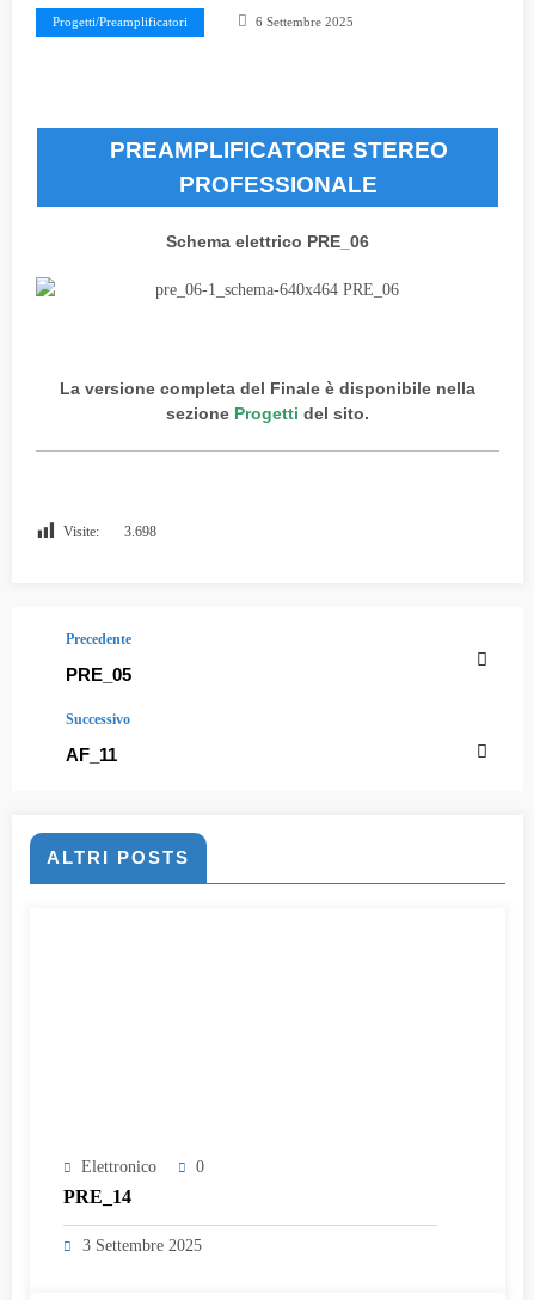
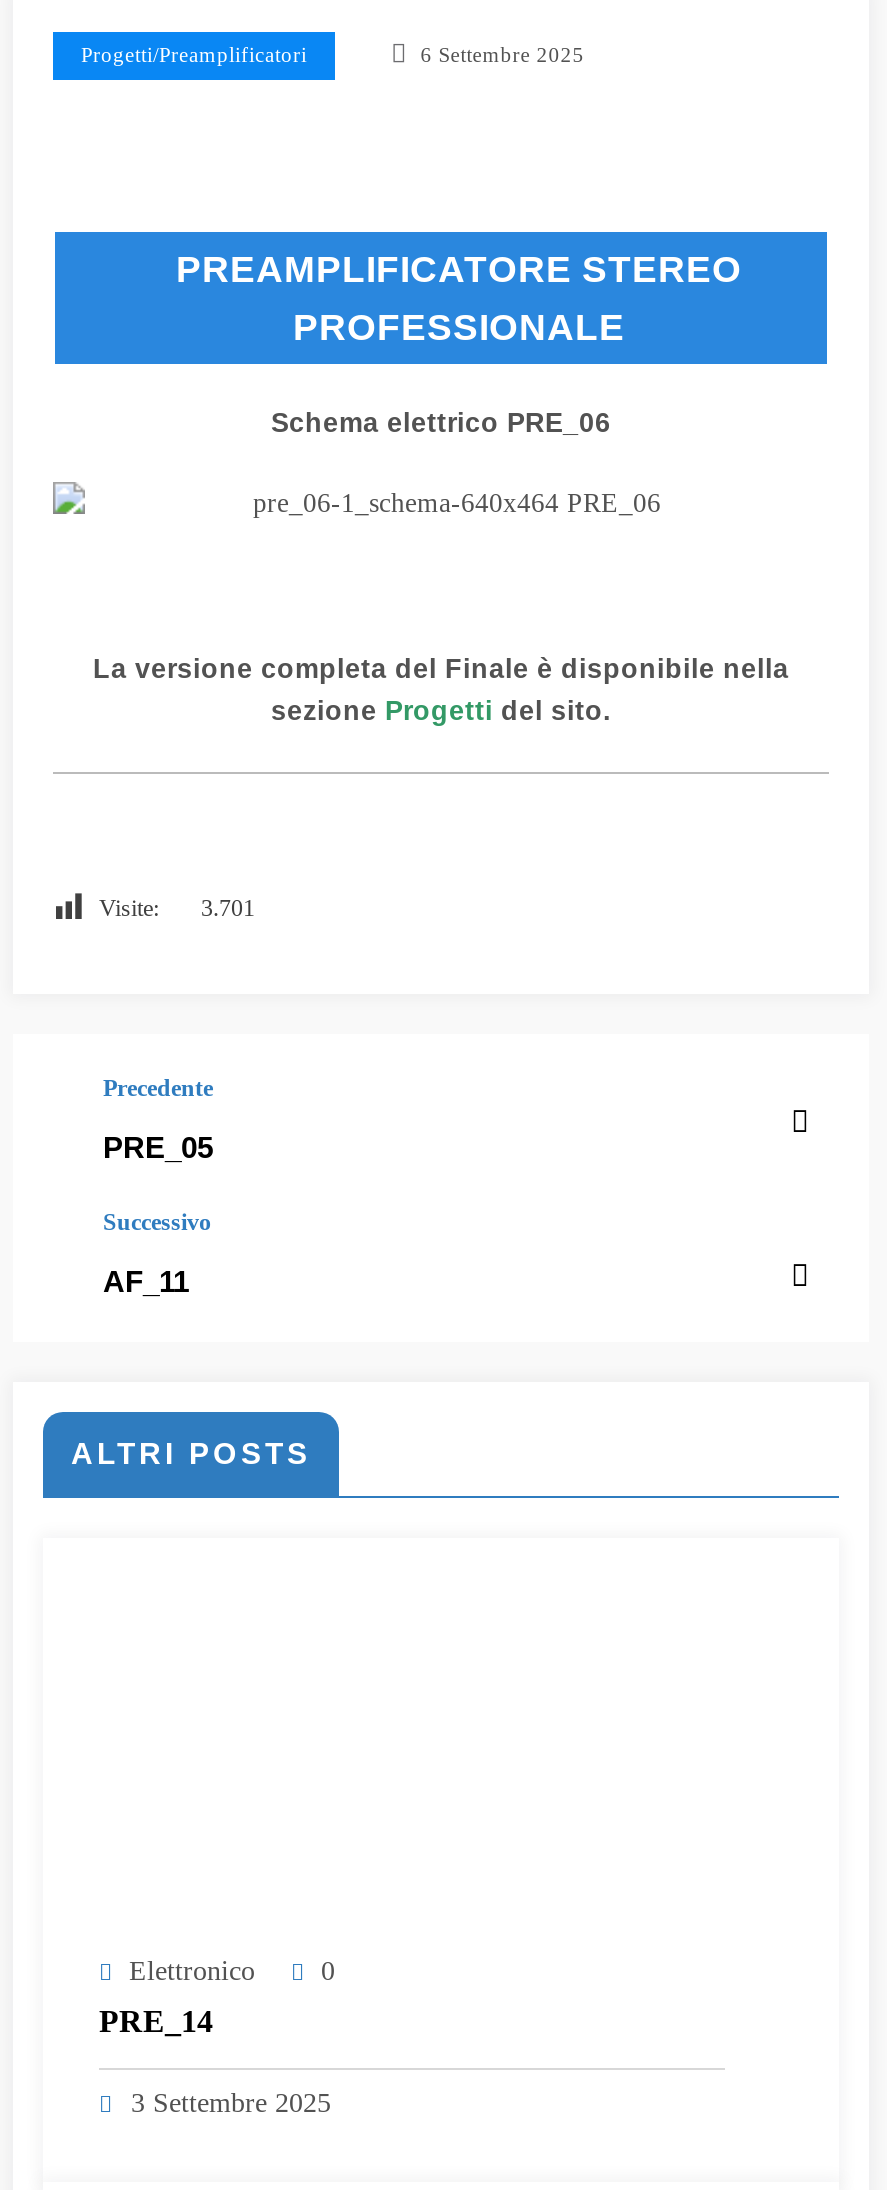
- Visite: 3.698
+ Visite: 3.701
